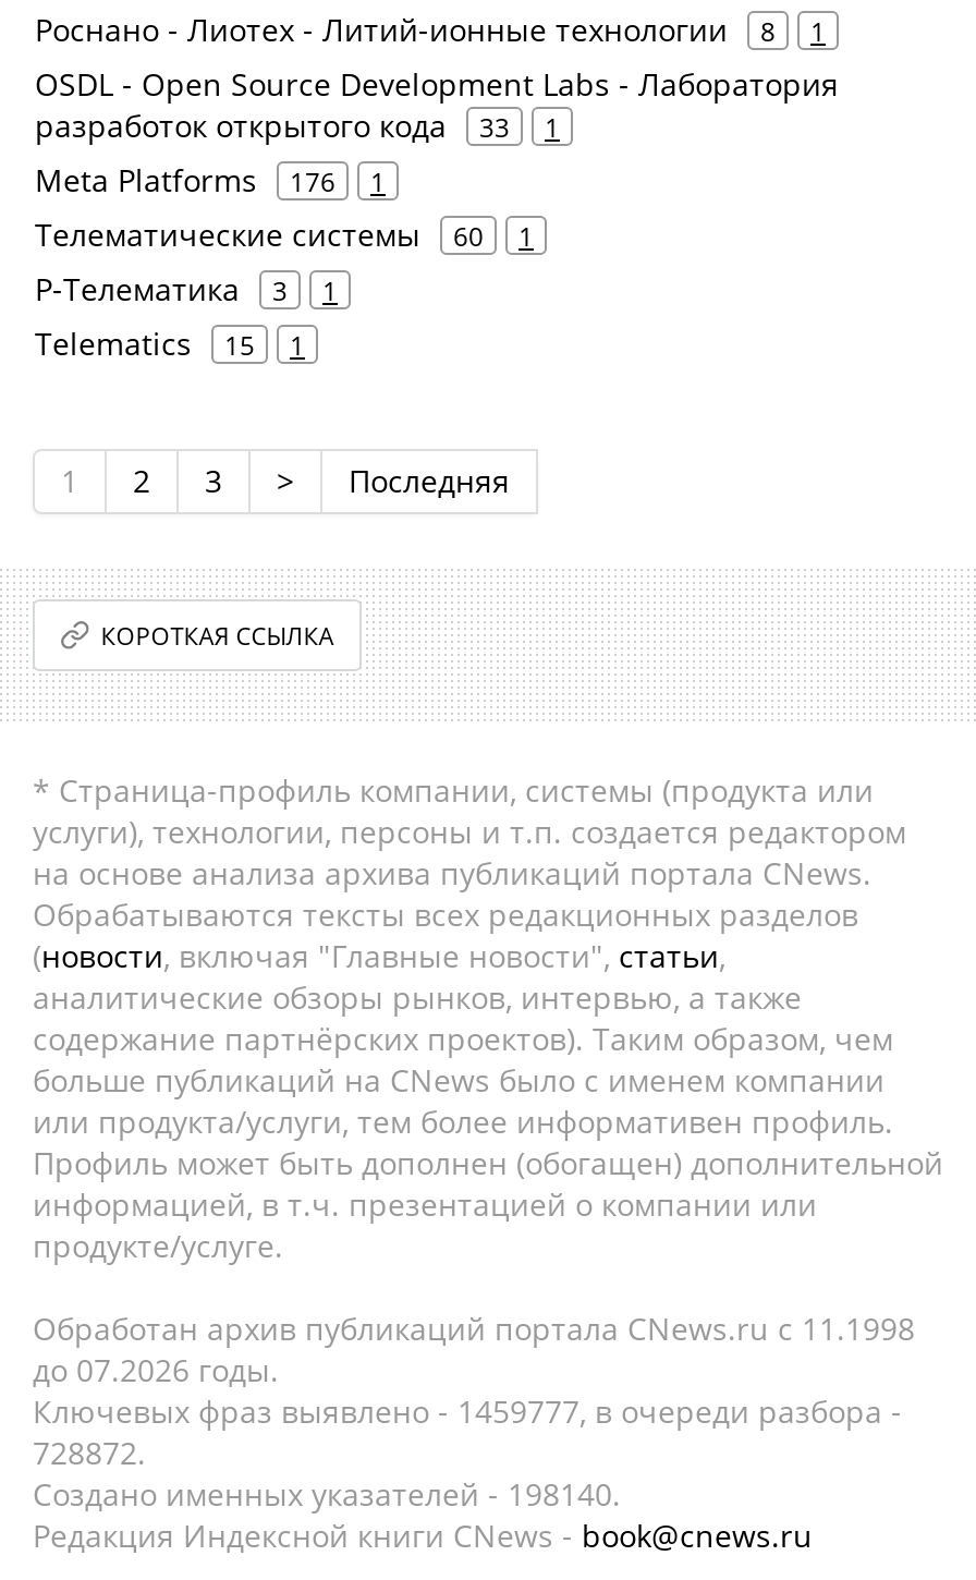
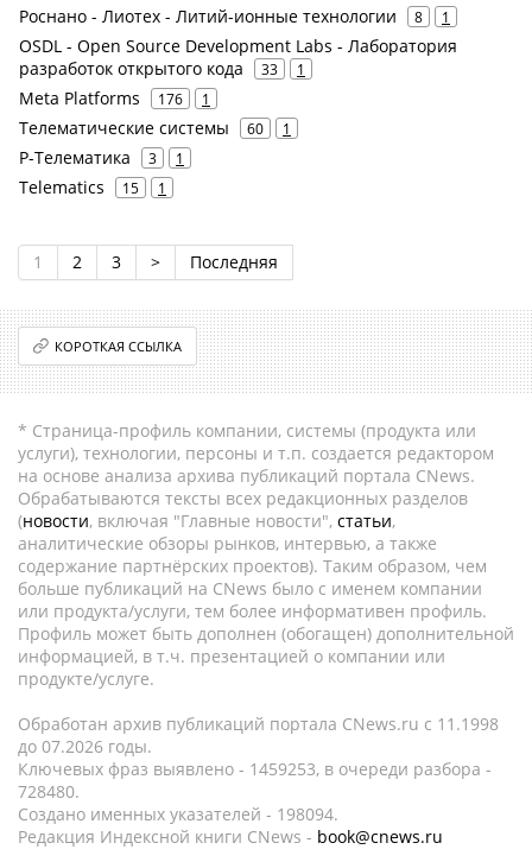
- Ключевых фраз выявлено - 1459777, в очереди разбора -
+ Ключевых фраз выявлено - 1459253, в очереди разбора -

- 728872.
+ 728480.

- Создано именных указателей - 198140.
+ Создано именных указателей - 198094.
